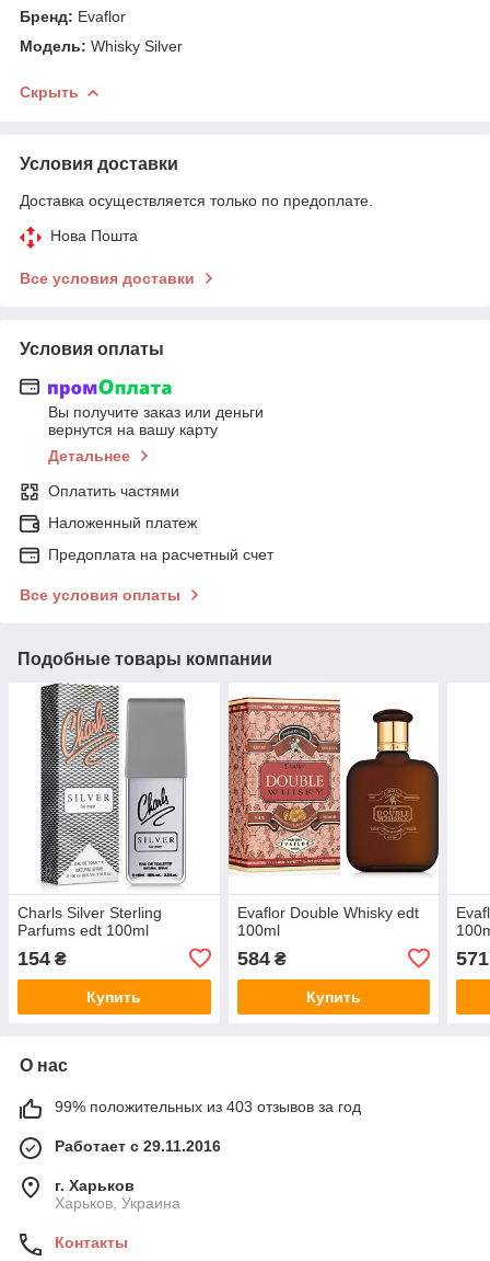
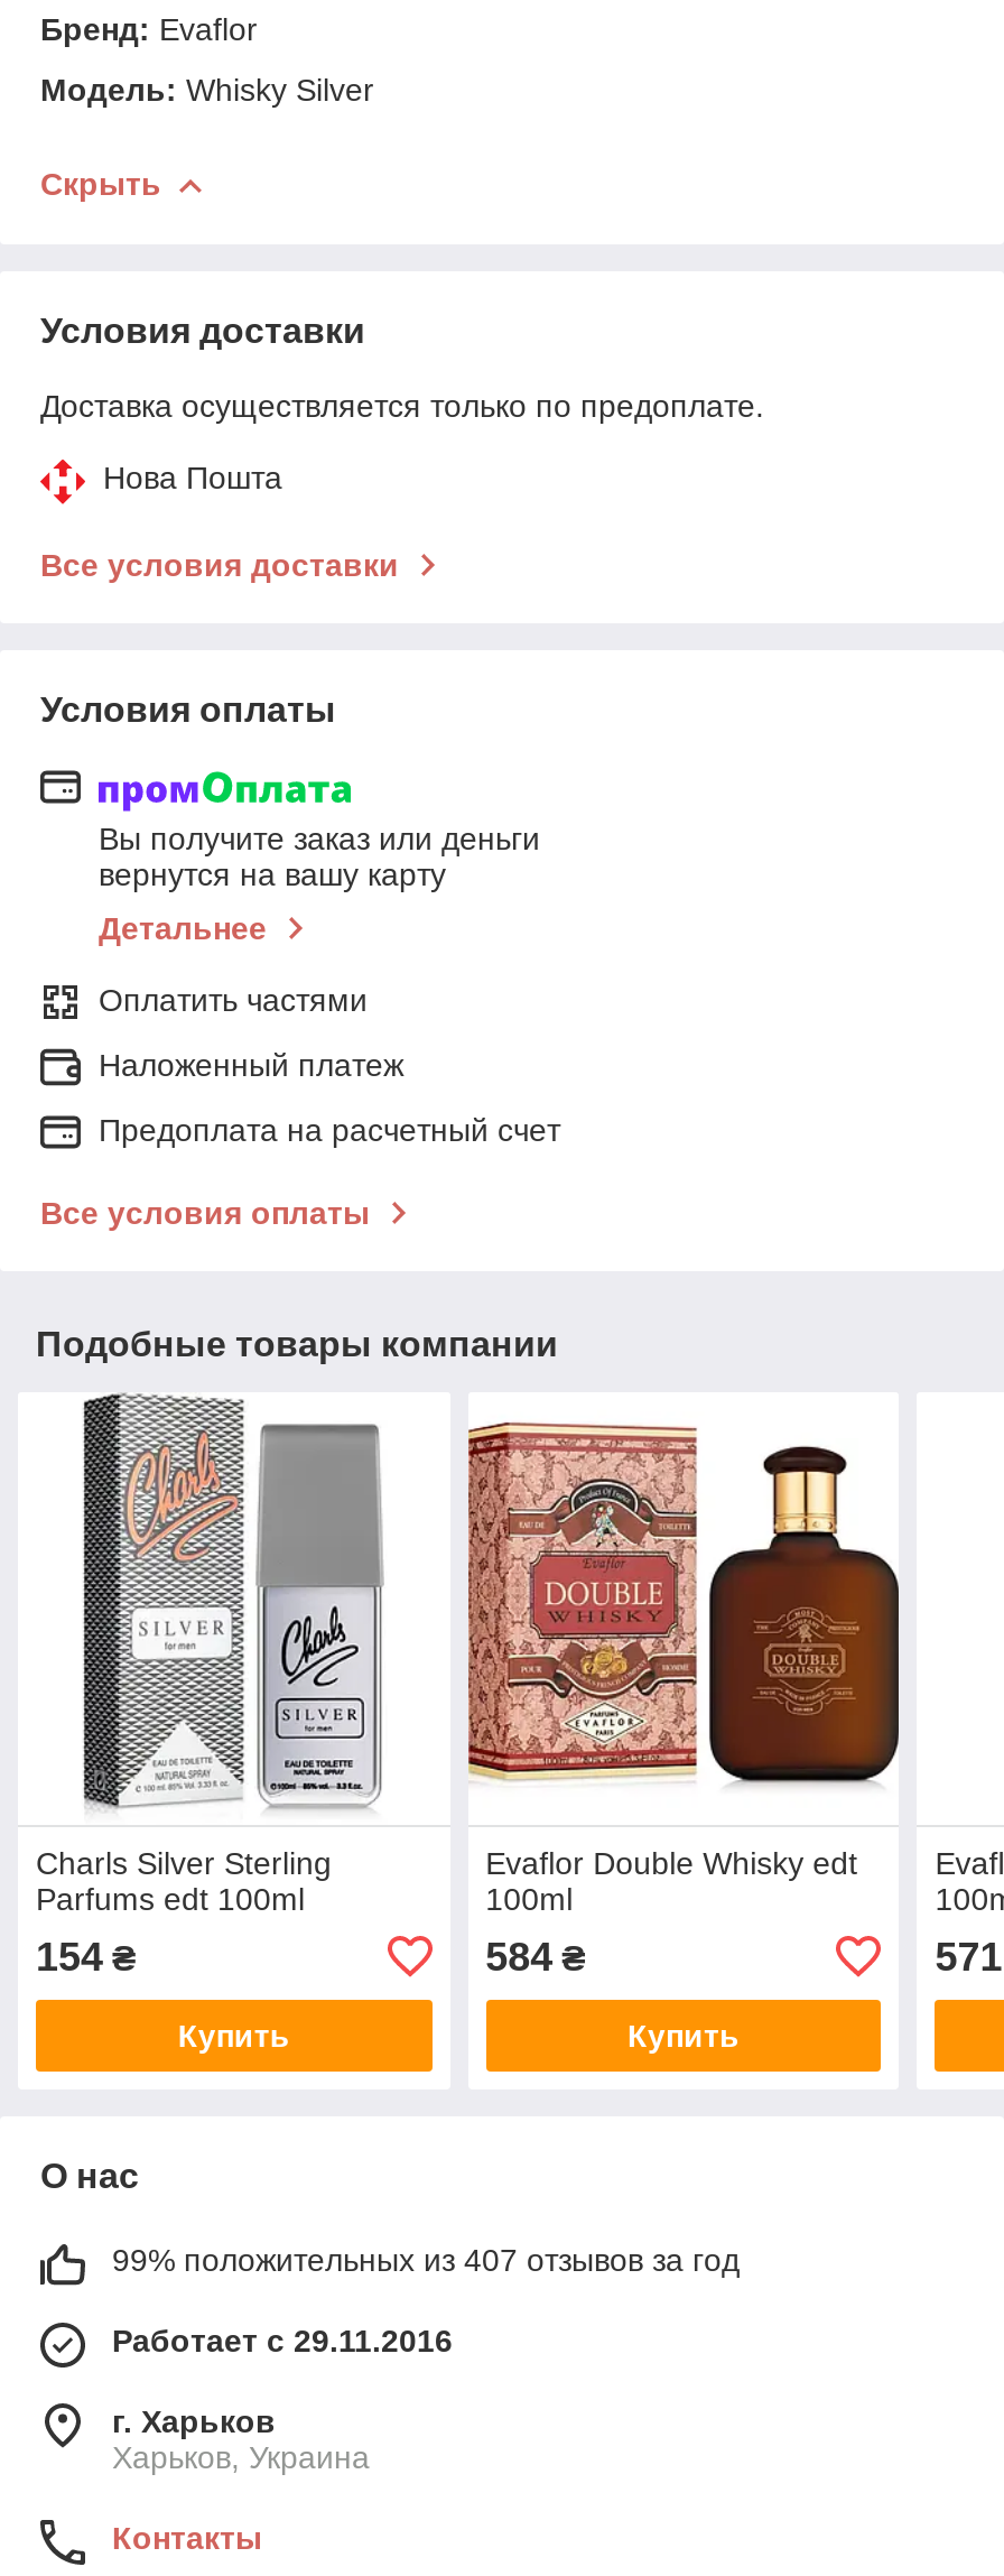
- 99% положительных из 403 отзывов за год
+ 99% положительных из 407 отзывов за год
